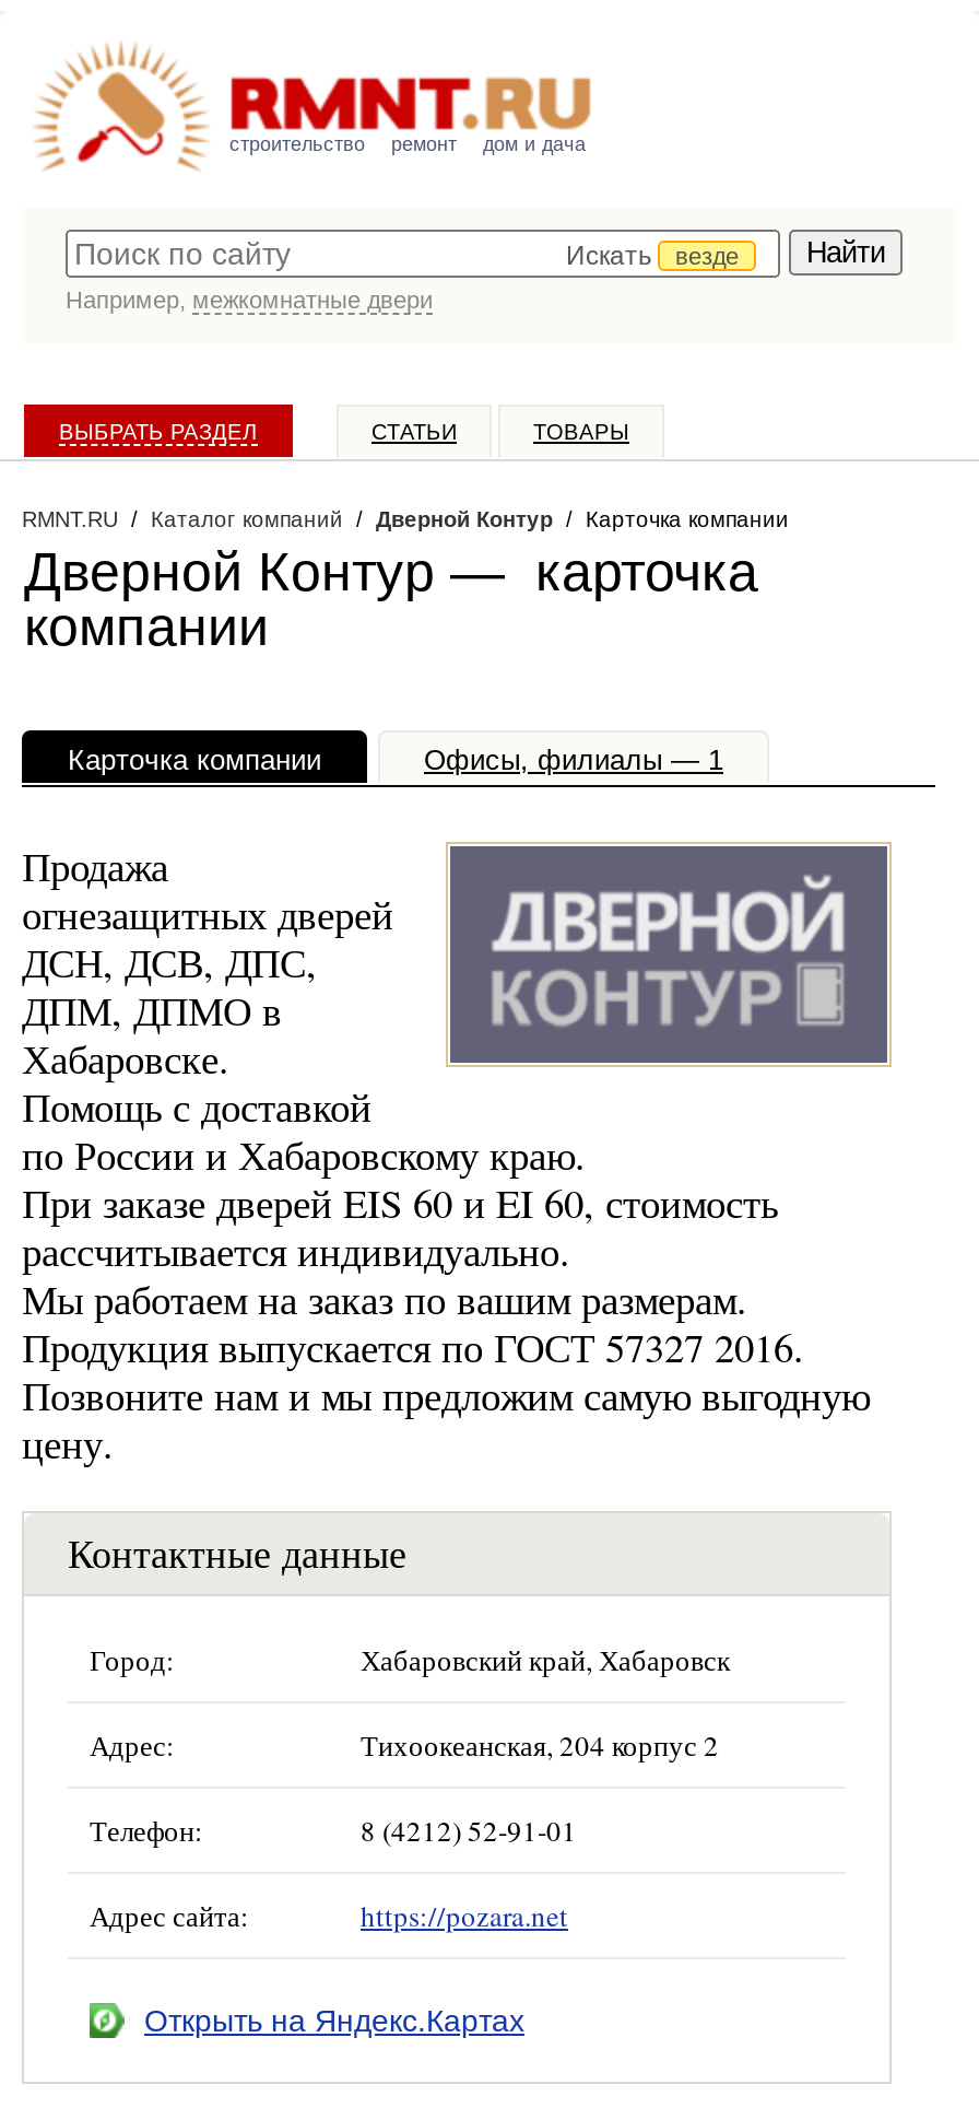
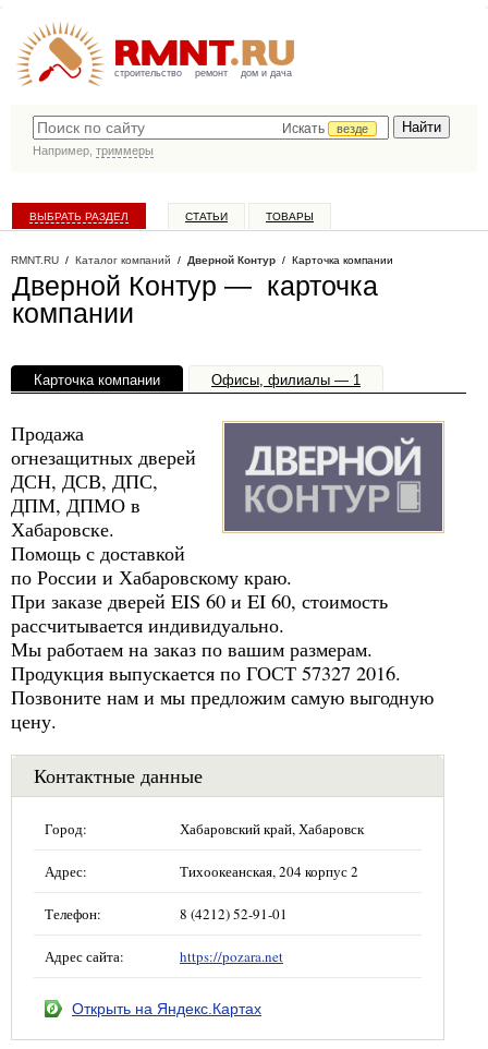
- Например, межкомнатные двери
+ Например, триммеры
